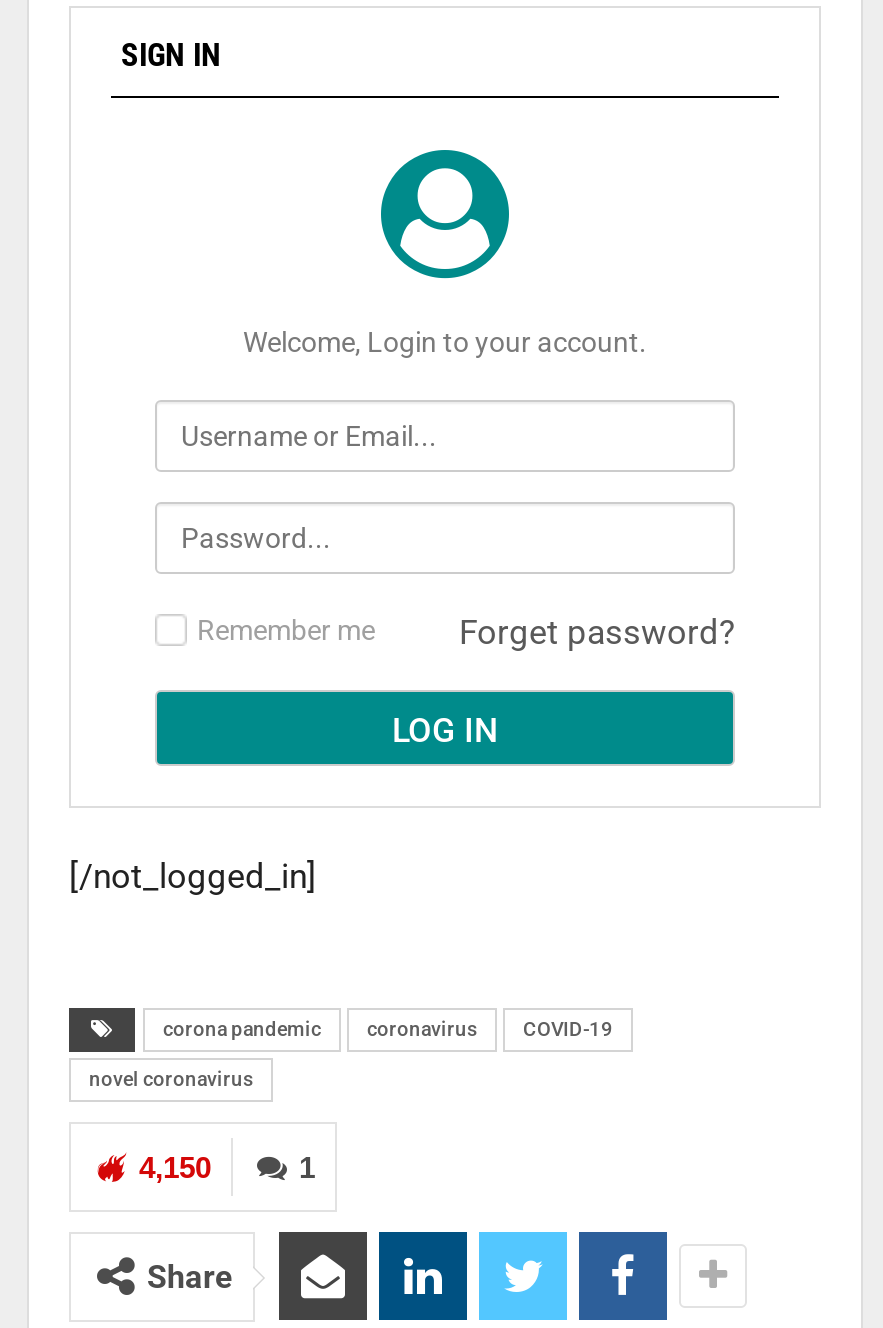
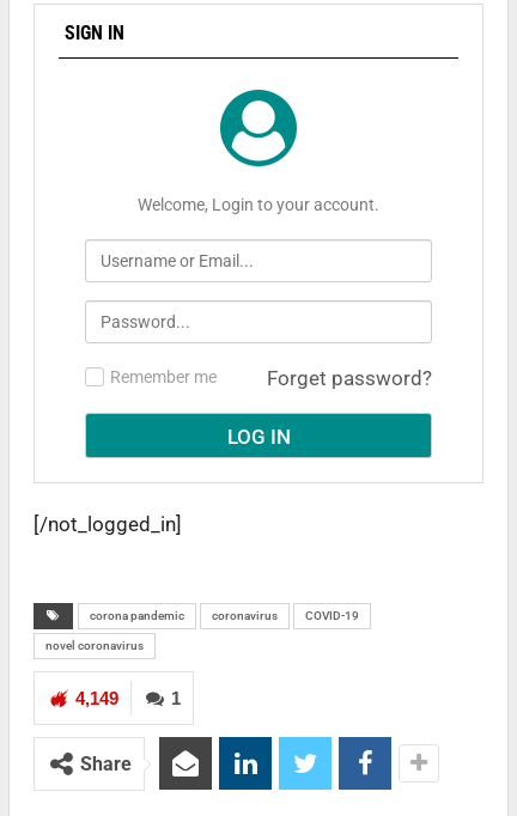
- 4,150
+ 4,149
